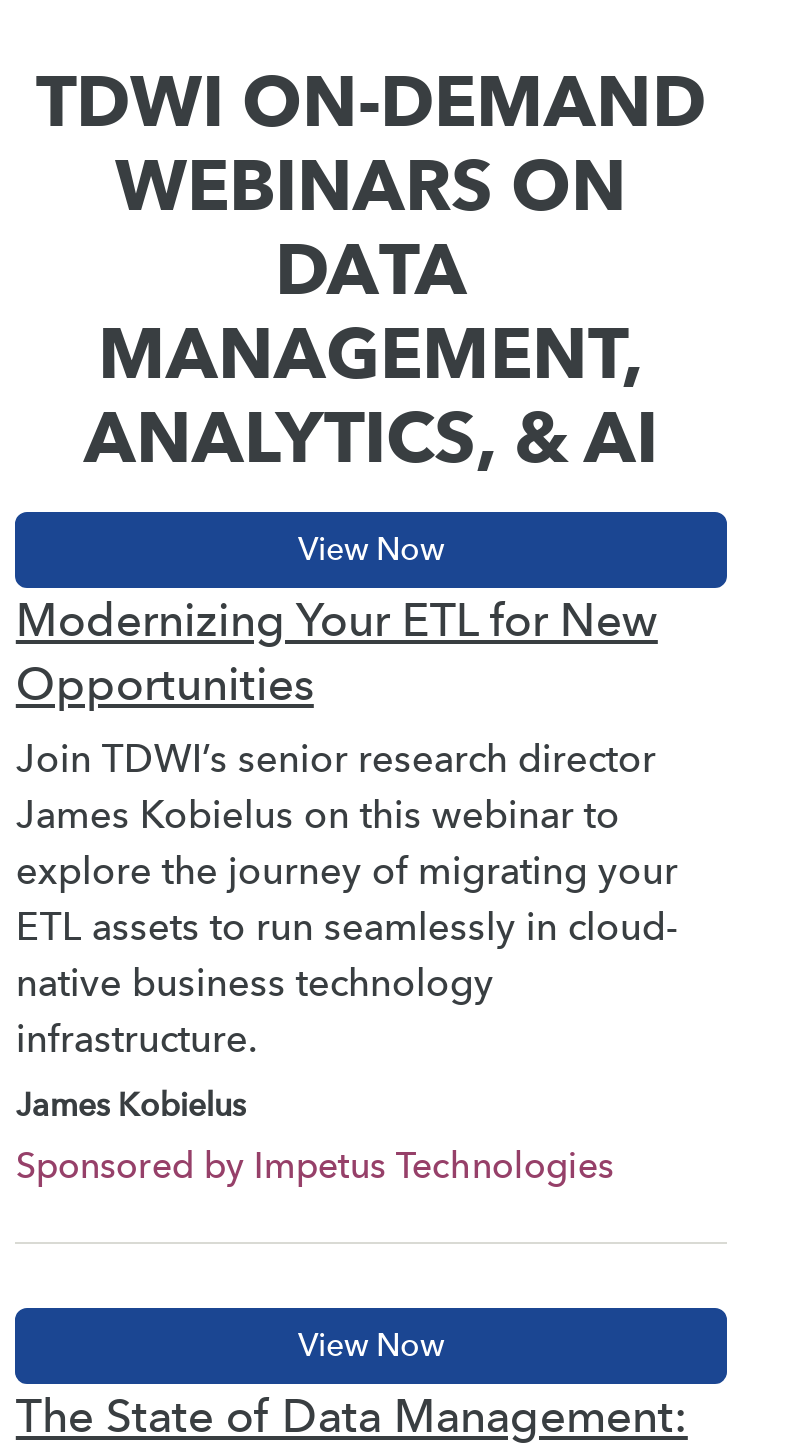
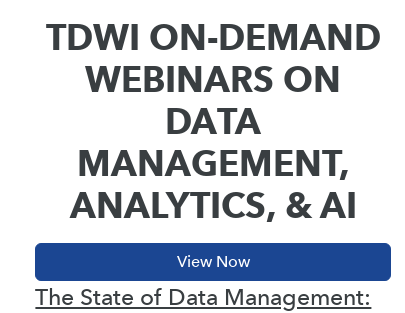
- Modernizing Your ETL for New
- Opportunities
- Join TDWI’s senior research director
- James Kobielus on this webinar to
- explore the journey of migrating your
- ETL assets to run seamlessly in cloud-
- native business technology
- infrastructure.
- James Kobielus
- Sponsored by Impetus Technologies
